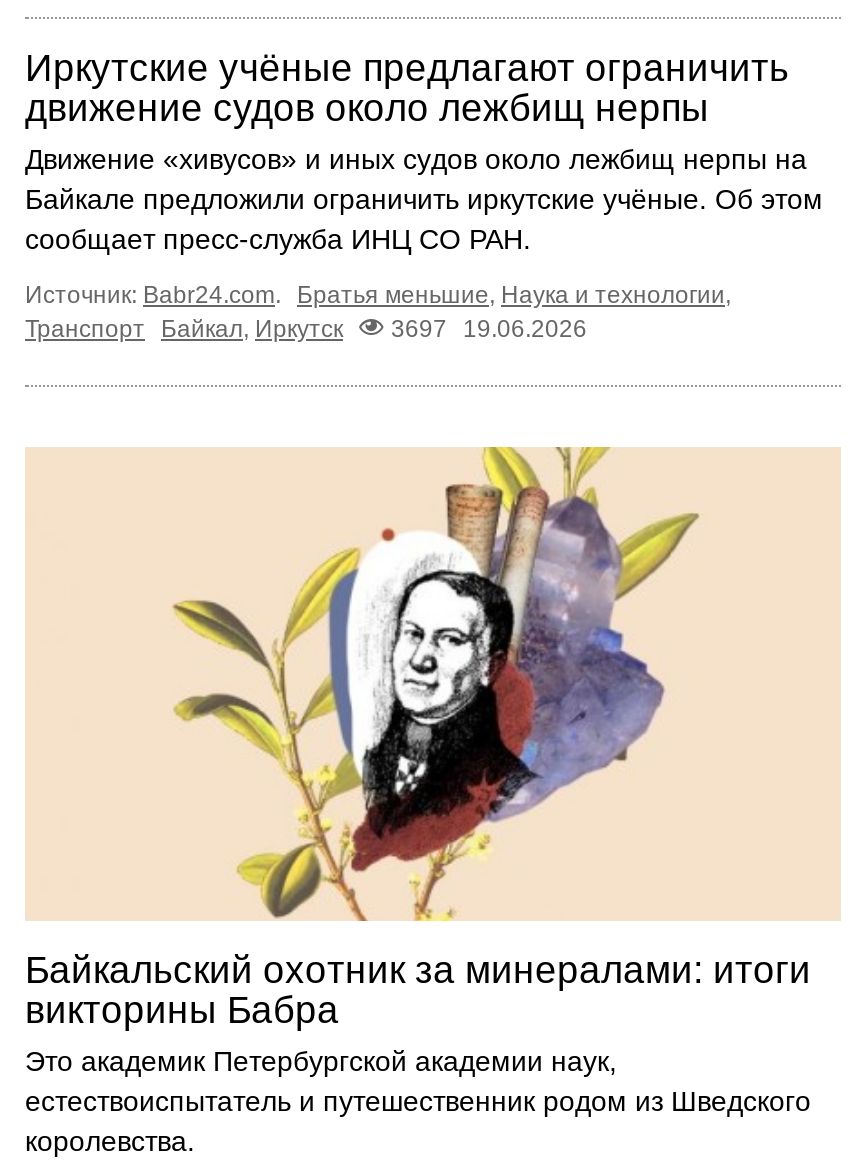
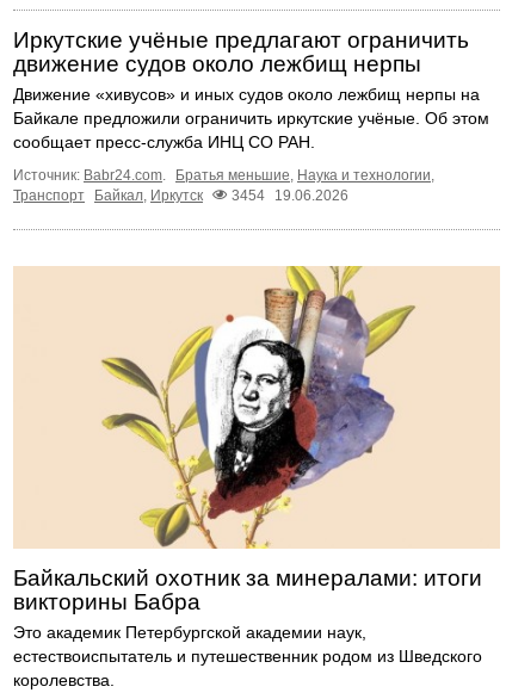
- Транспорт Байкал, Иркутск 3697 19.06.2026
+ Транспорт Байкал, Иркутск 3454 19.06.2026
